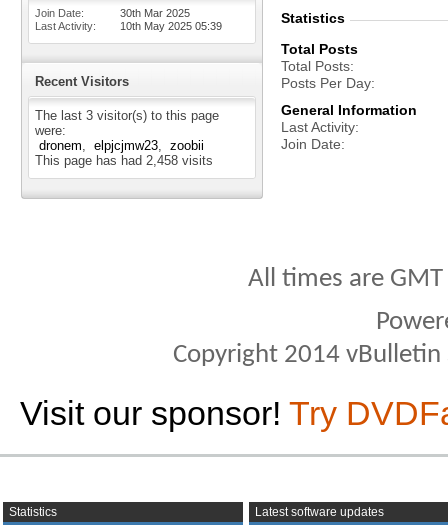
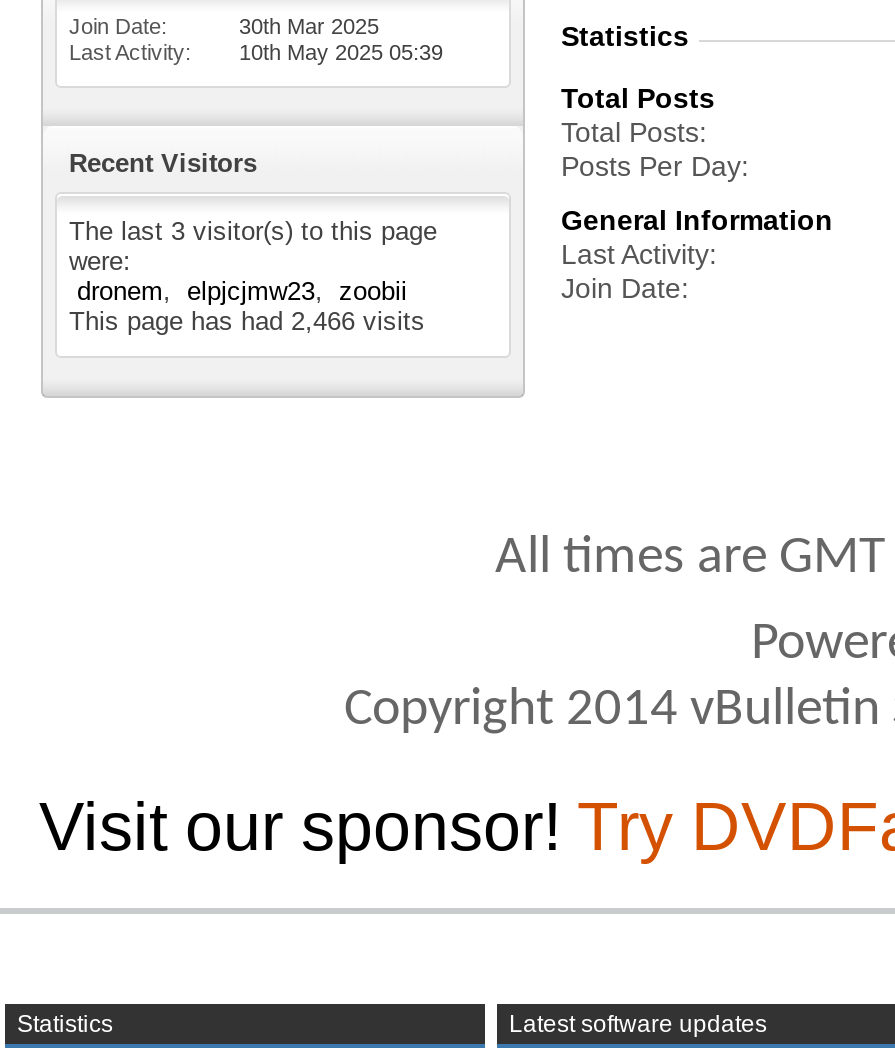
- This page has had 2,458 visits
+ This page has had 2,466 visits
